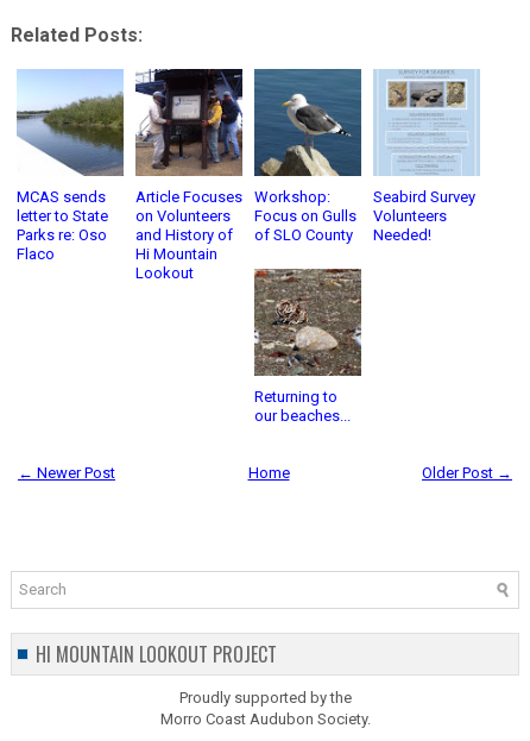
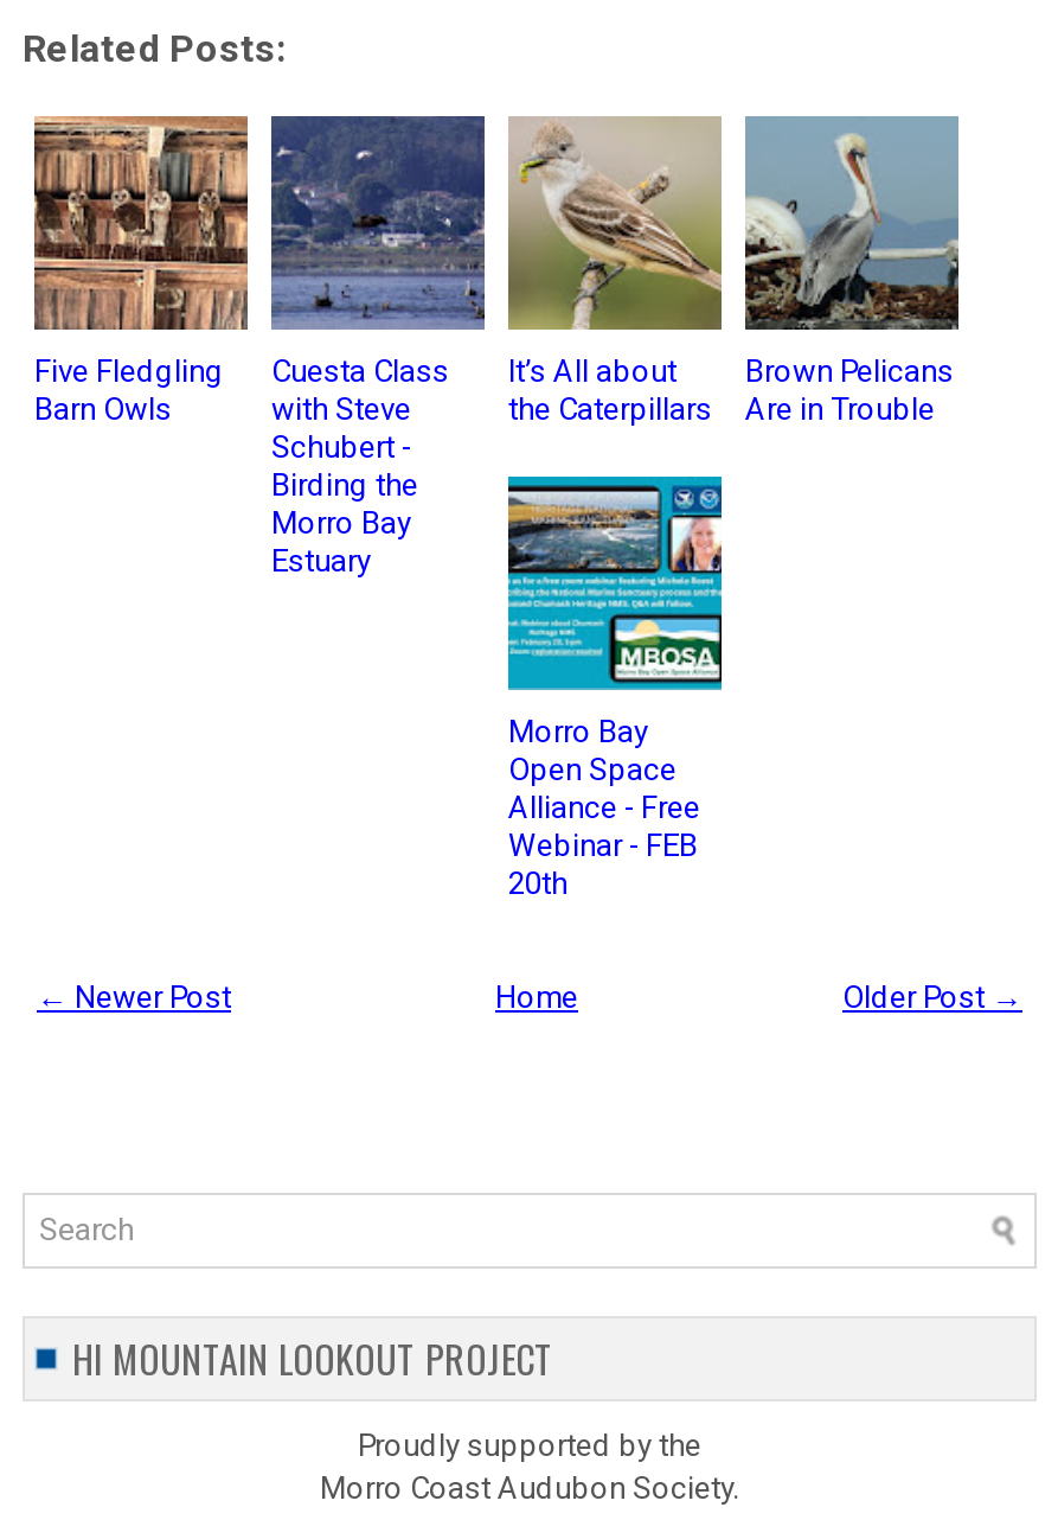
- [image]
- MCAS sends
- letter to State
- Parks re: Oso
- Flaco
+ [image]
+ Five Fledgling
+ Barn Owls

- [image]
- Article Focuses
- on Volunteers
- and History of
- Hi Mountain
- Lookout
+ [image]
+ Cuesta Class
+ with Steve
+ Schubert -
+ Birding the
+ Morro Bay
+ Estuary

- [image]
- Workshop:
- Focus on Gulls
- of SLO County
+ [image]
+ It’s All about
+ the Caterpillars

- [image]
- Seabird Survey
- Volunteers
- Needed!
+ [image]
+ Brown Pelicans
+ Are in Trouble

- [image]
- Returning to
- our beaches...
+ [image]
+ Morro Bay
+ Open Space
+ Alliance - Free
+ Webinar - FEB
+ 20th
